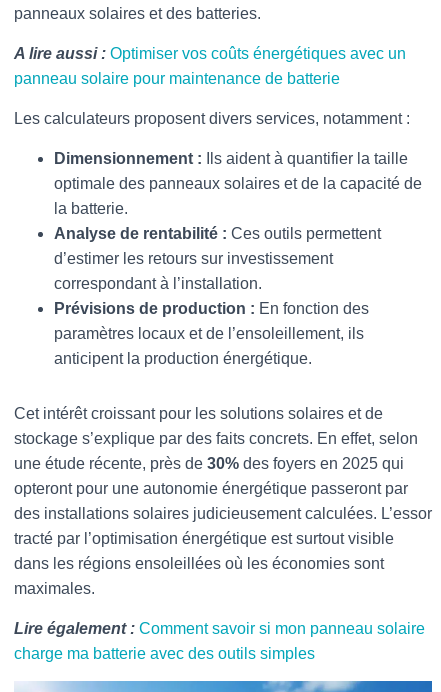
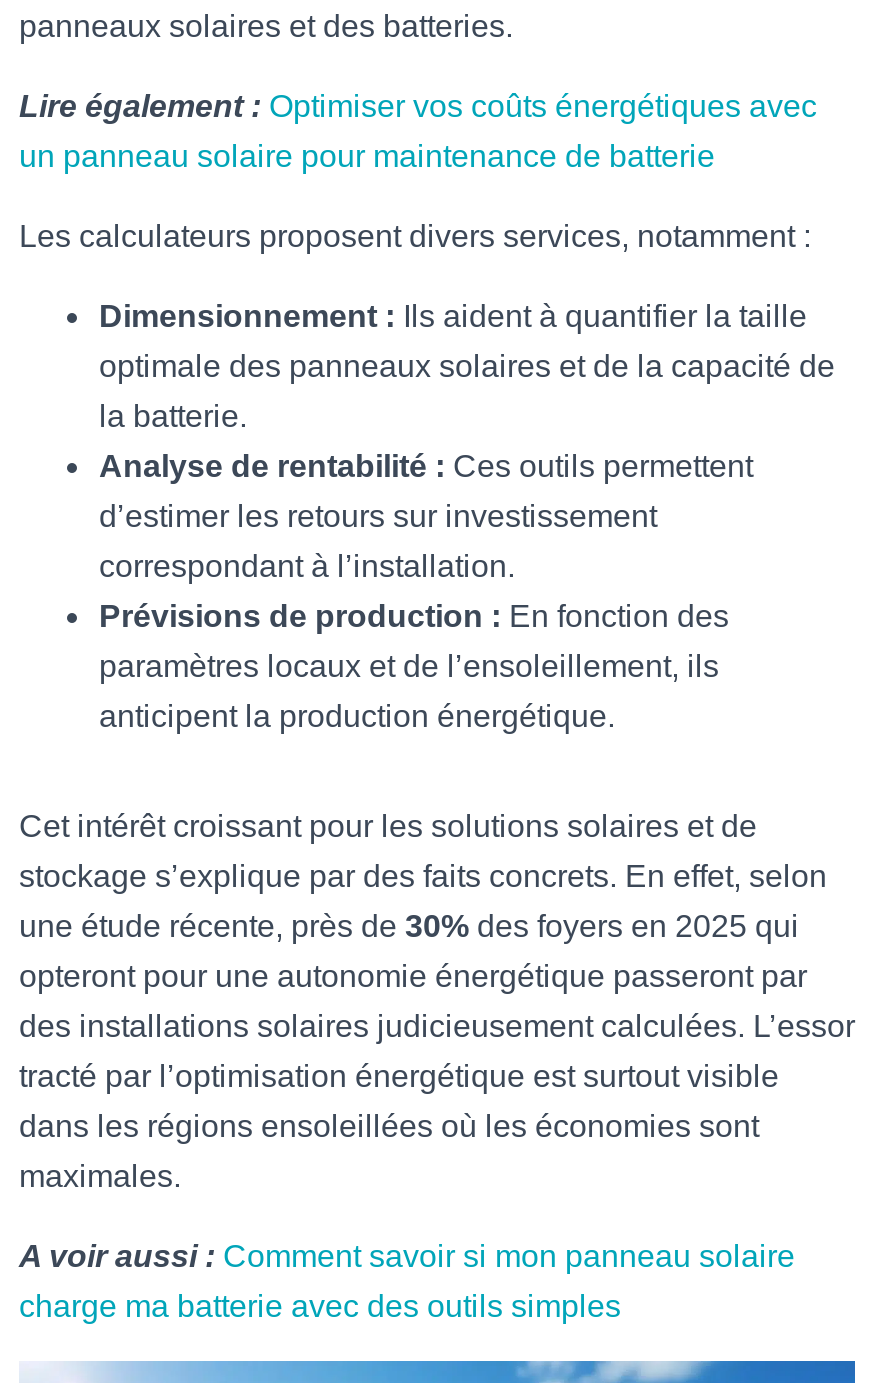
- A lire aussi : Optimiser vos coûts énergétiques avec un
+ Lire également : Optimiser vos coûts énergétiques avec

- panneau solaire pour maintenance de batterie
+ un panneau solaire pour maintenance de batterie

- Lire également : Comment savoir si mon panneau solaire
+ A voir aussi : Comment savoir si mon panneau solaire
